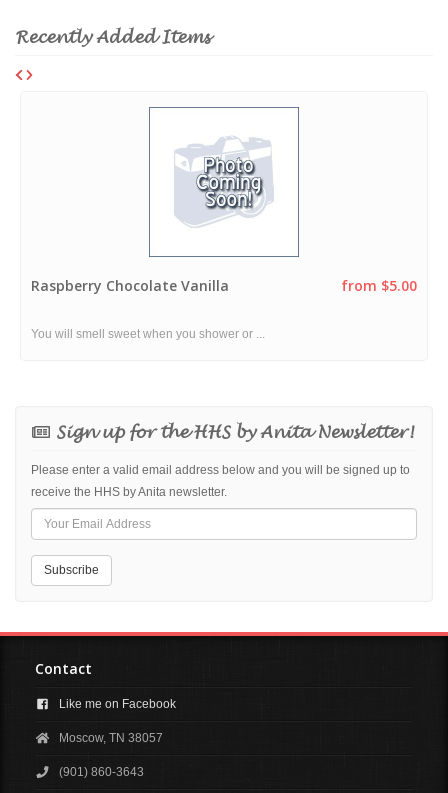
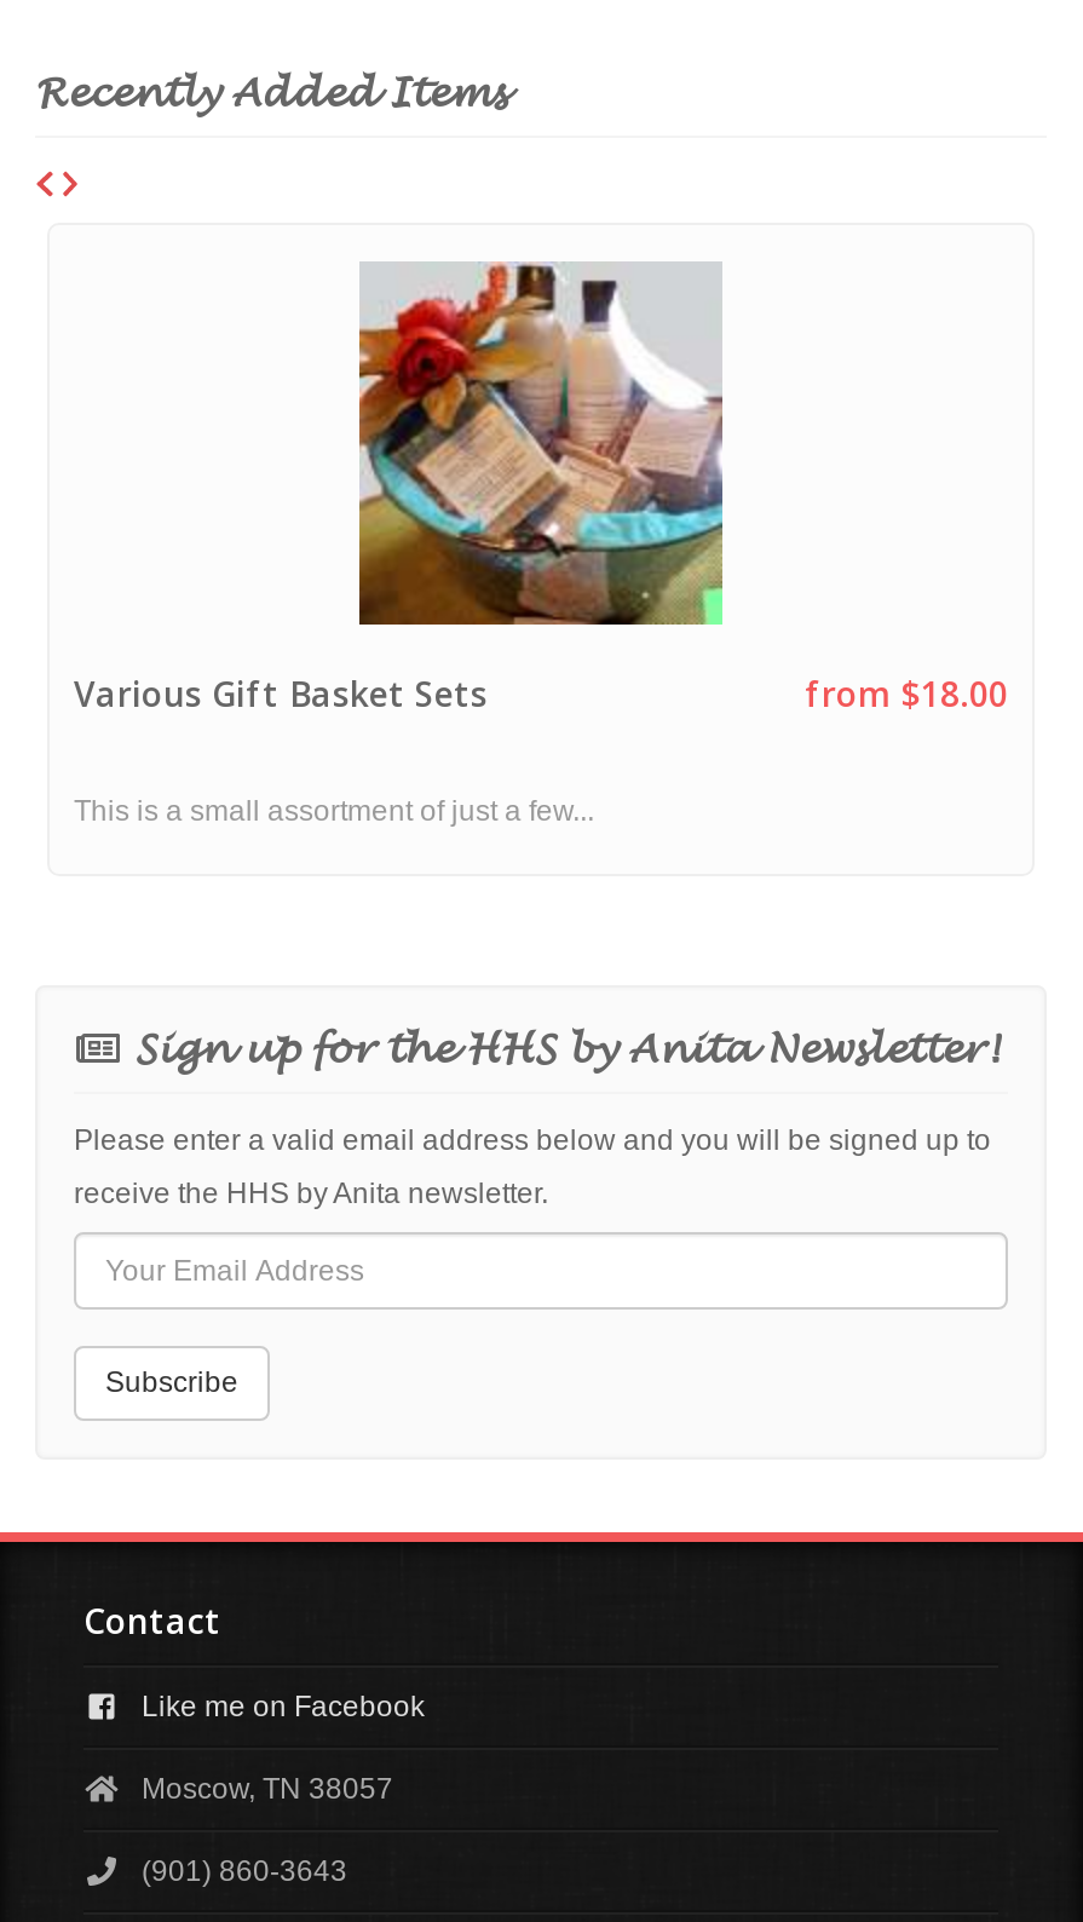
- [image]
- Raspberry Chocolate Vanilla
- from $5.00
+ [image]
+ Various Gift Basket Sets
+ from $18.00

- You will smell sweet when you shower or ...
+ This is a small assortment of just a few...
